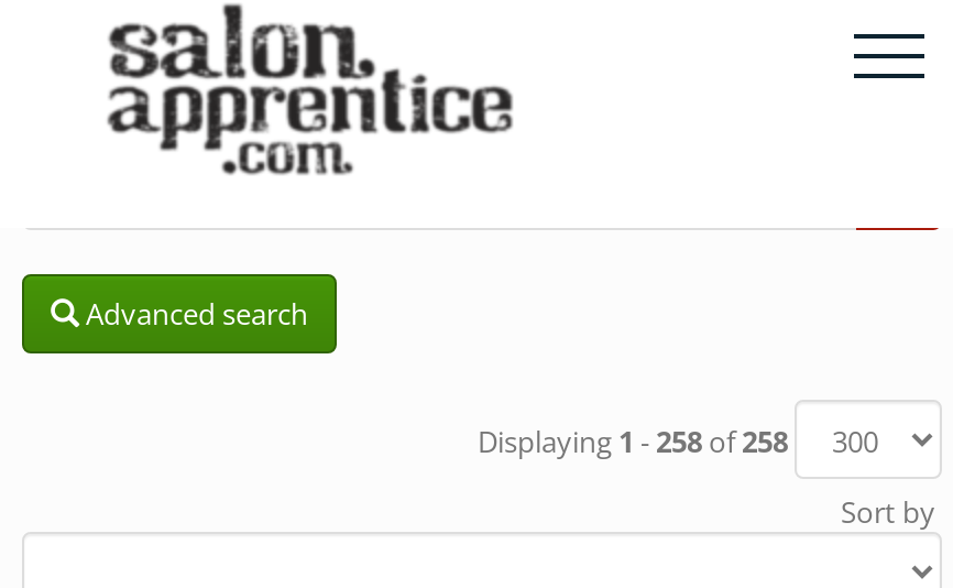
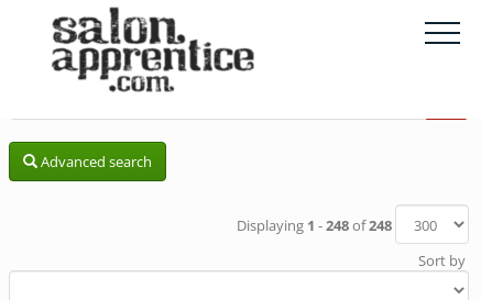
- Displaying 1 - 258 of258
+ Displaying 1 - 248 of248
